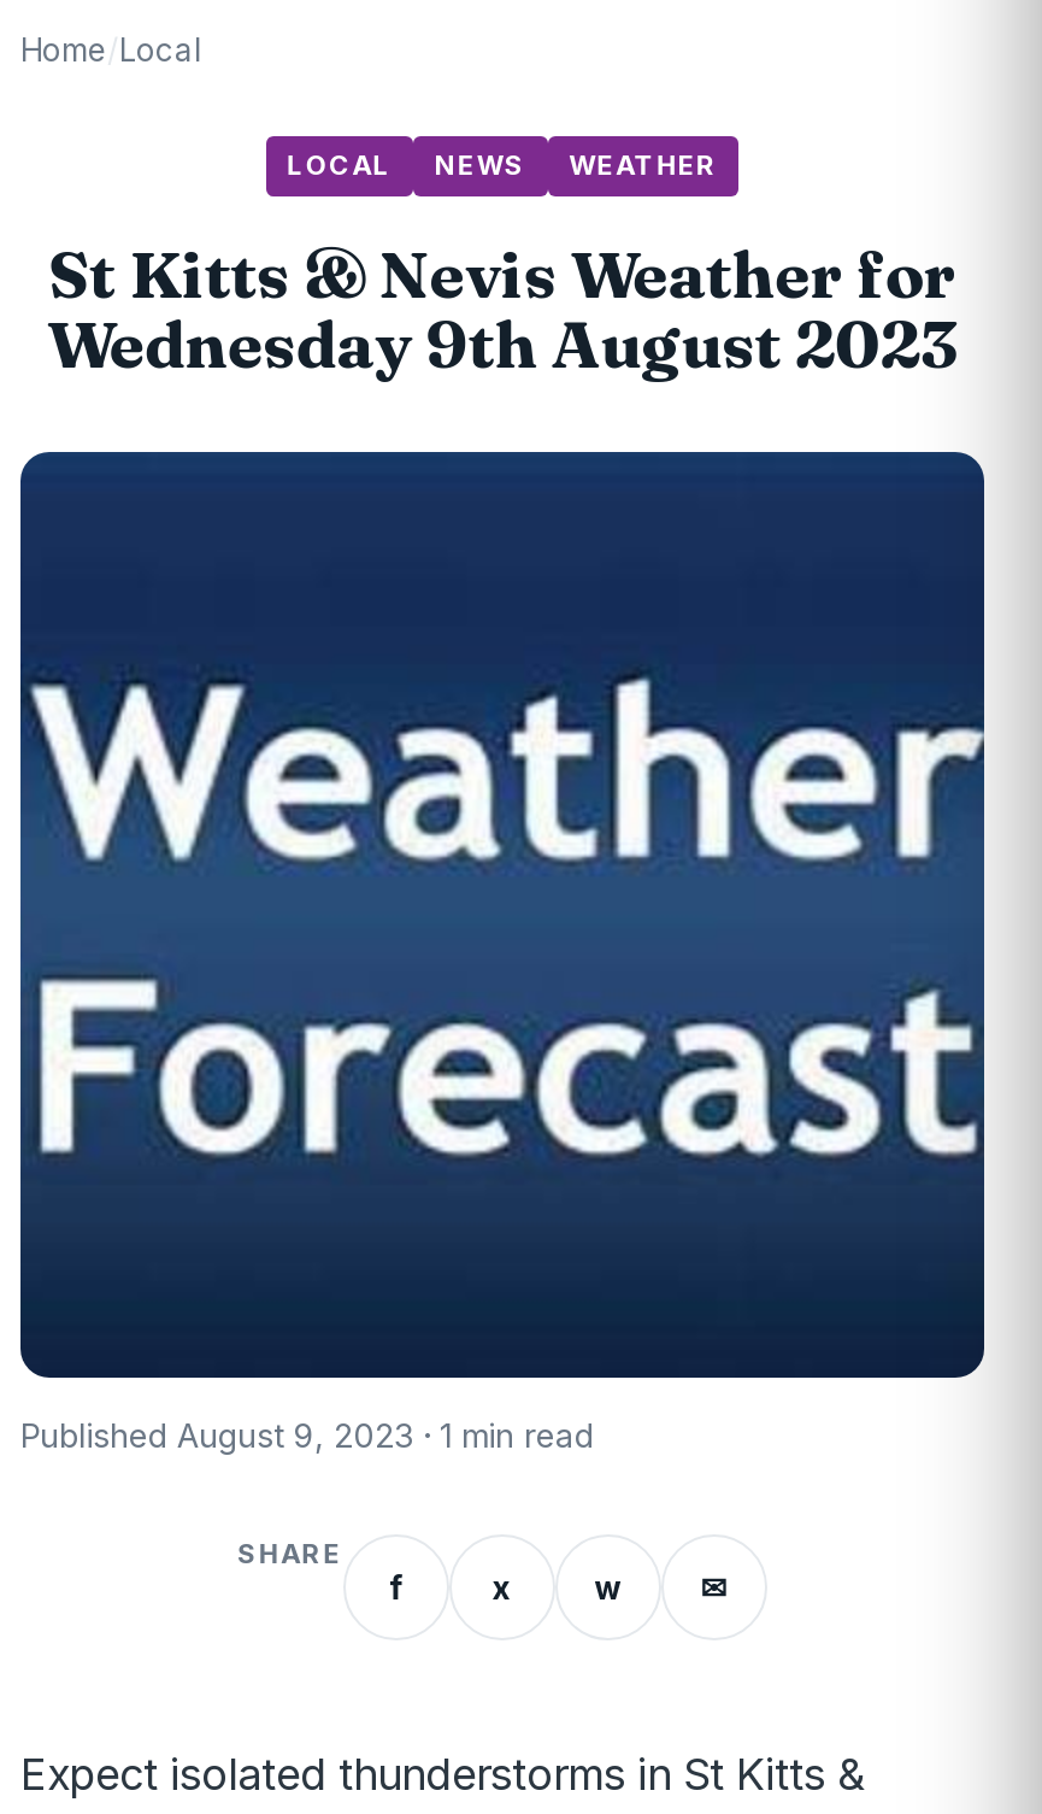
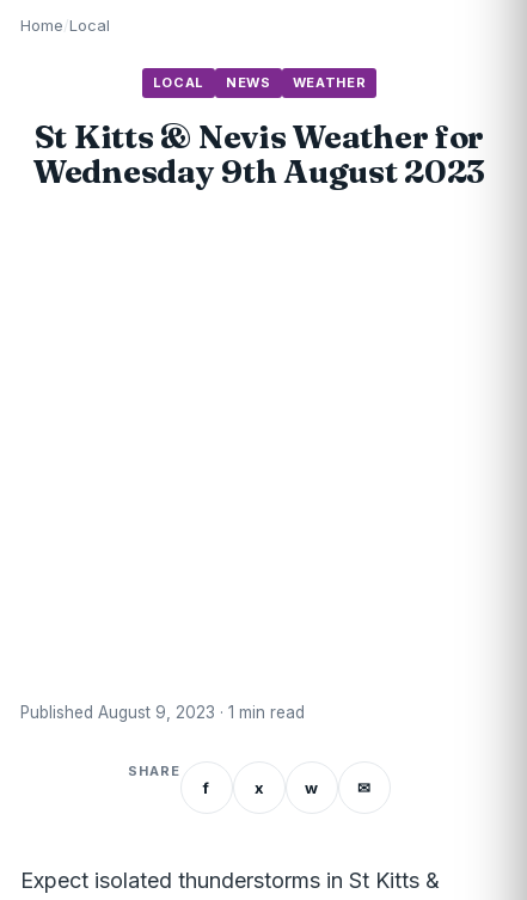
- [image]
